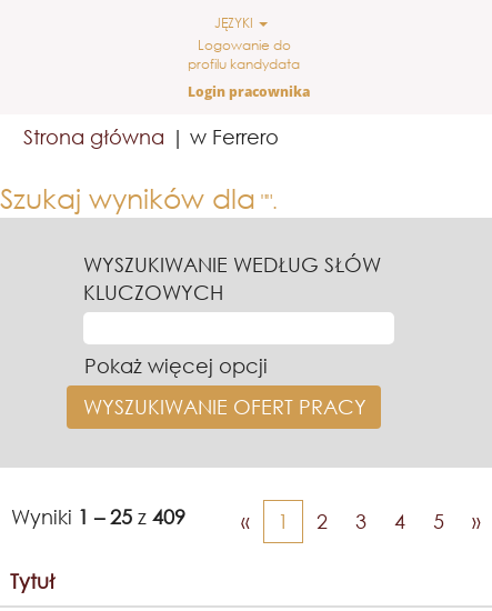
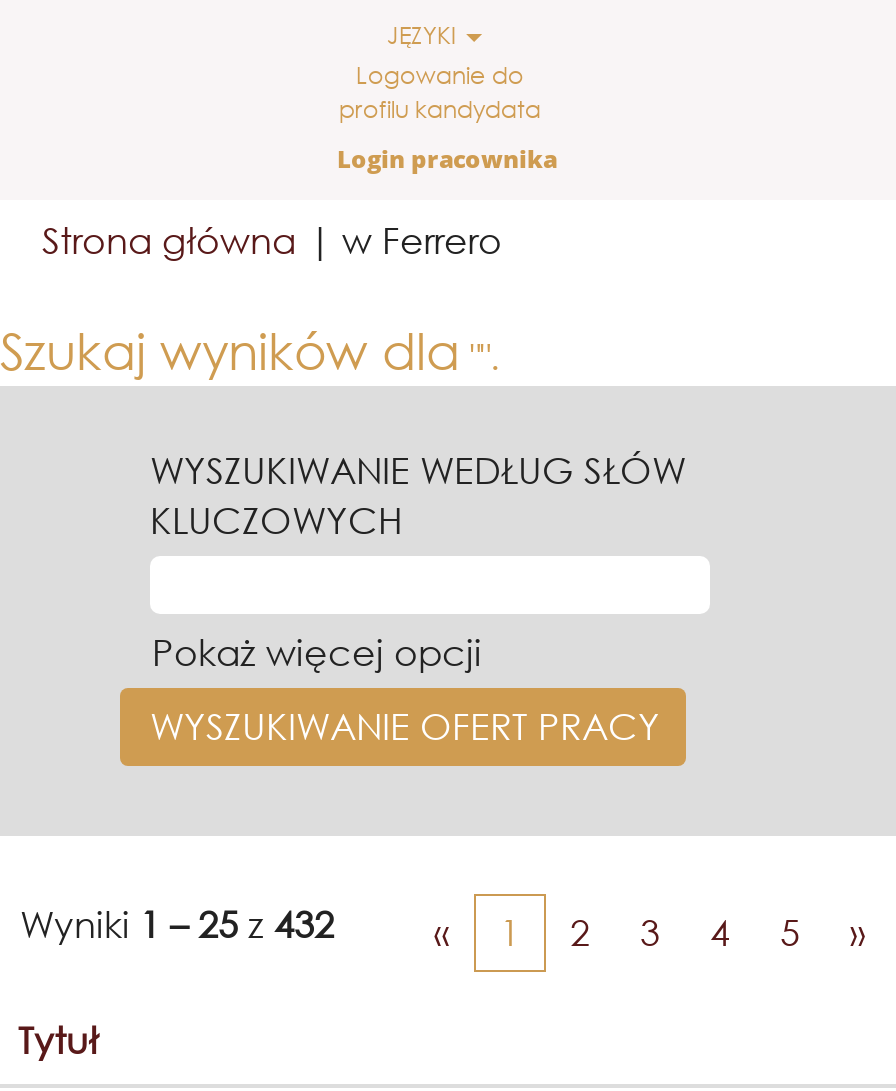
- Wyniki 1 – 25 z 409
+ Wyniki 1 – 25 z 432
